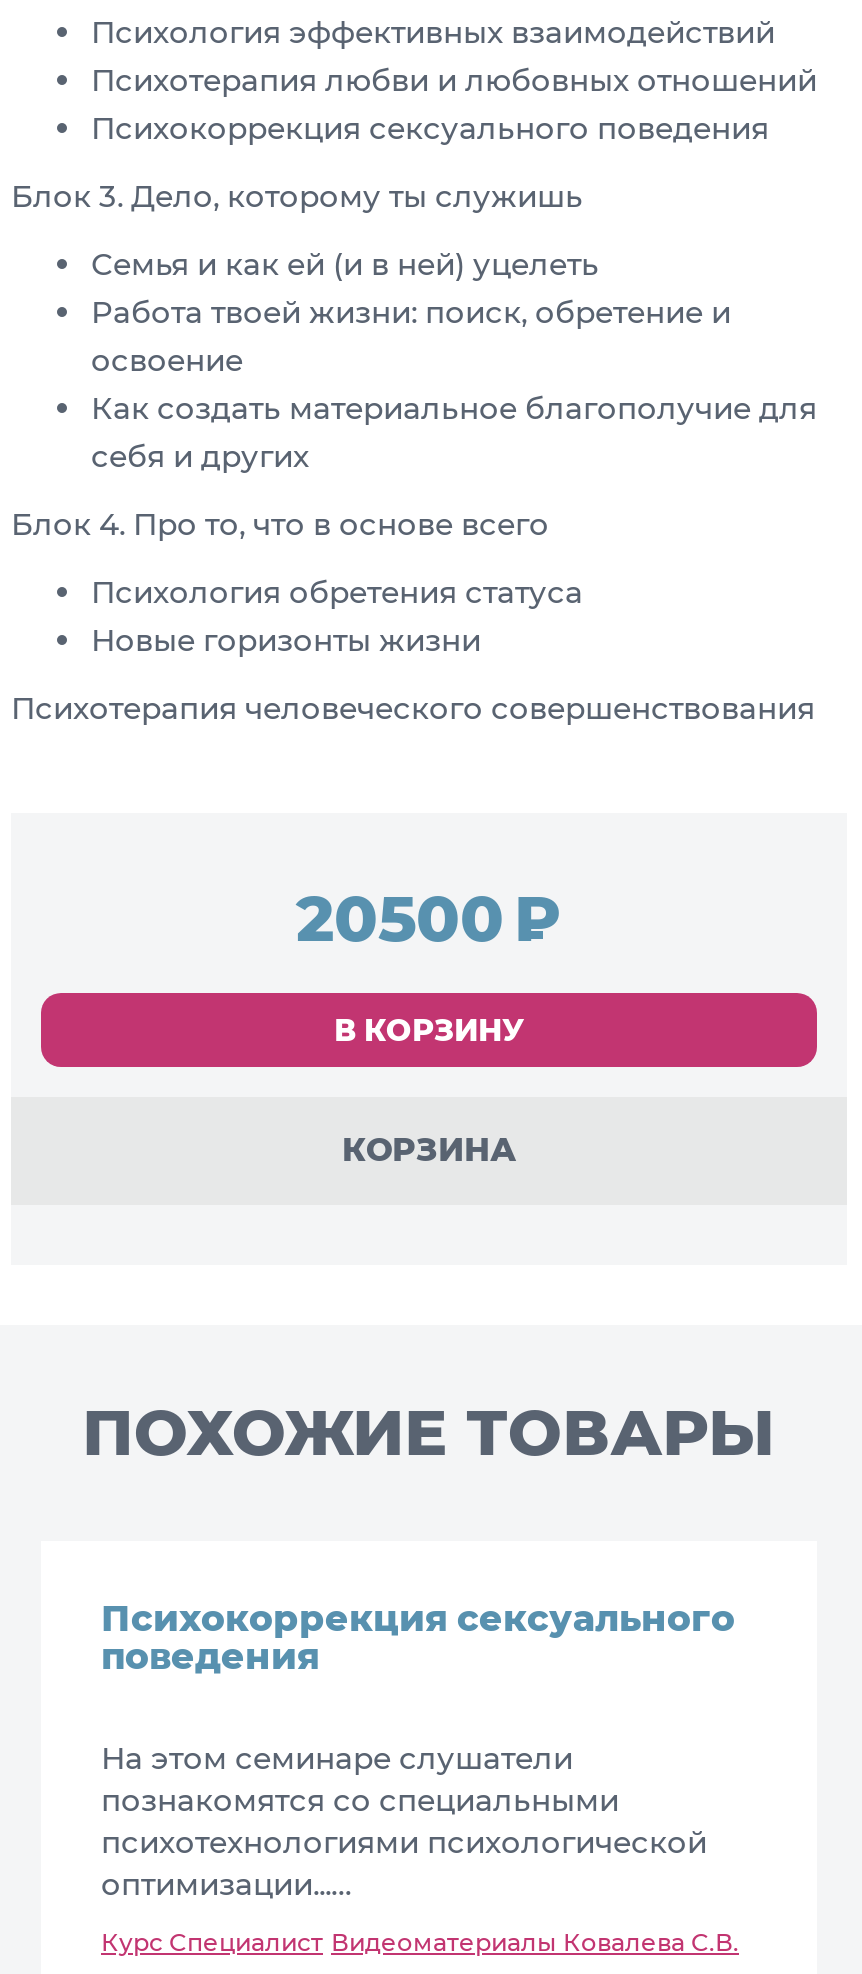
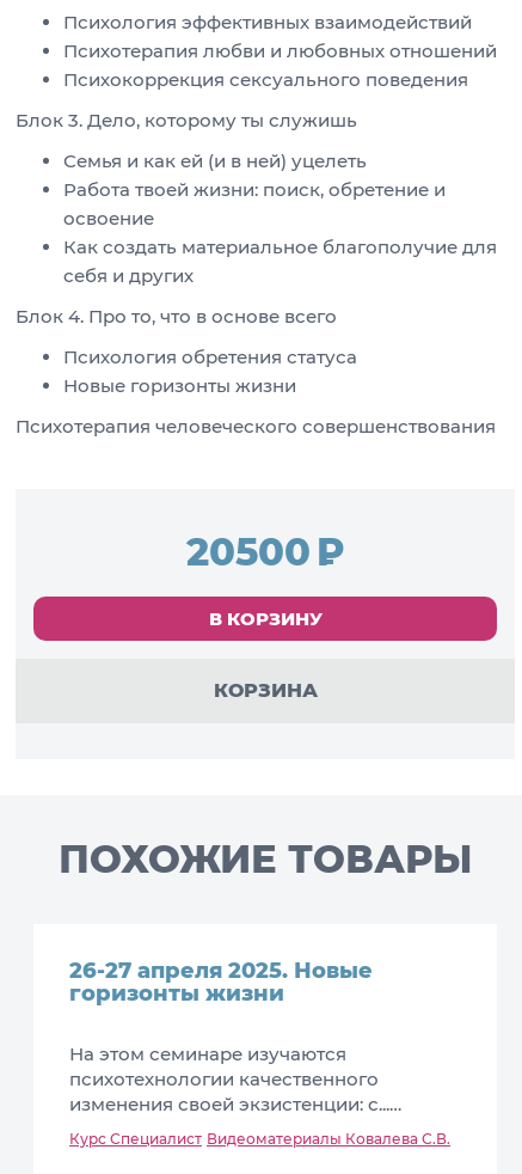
- Психокоррекция сексуального
- поведения
+ 26-27 апреля 2025. Новые
+ горизонты жизни

- На этом семинаре слушатели
- познакомятся со специальными
- психотехнологиями психологической
- оптимизации...…
+ На этом семинаре изучаются
+ психотехнологии качественного
+ изменения своей экзистенции: с...…
